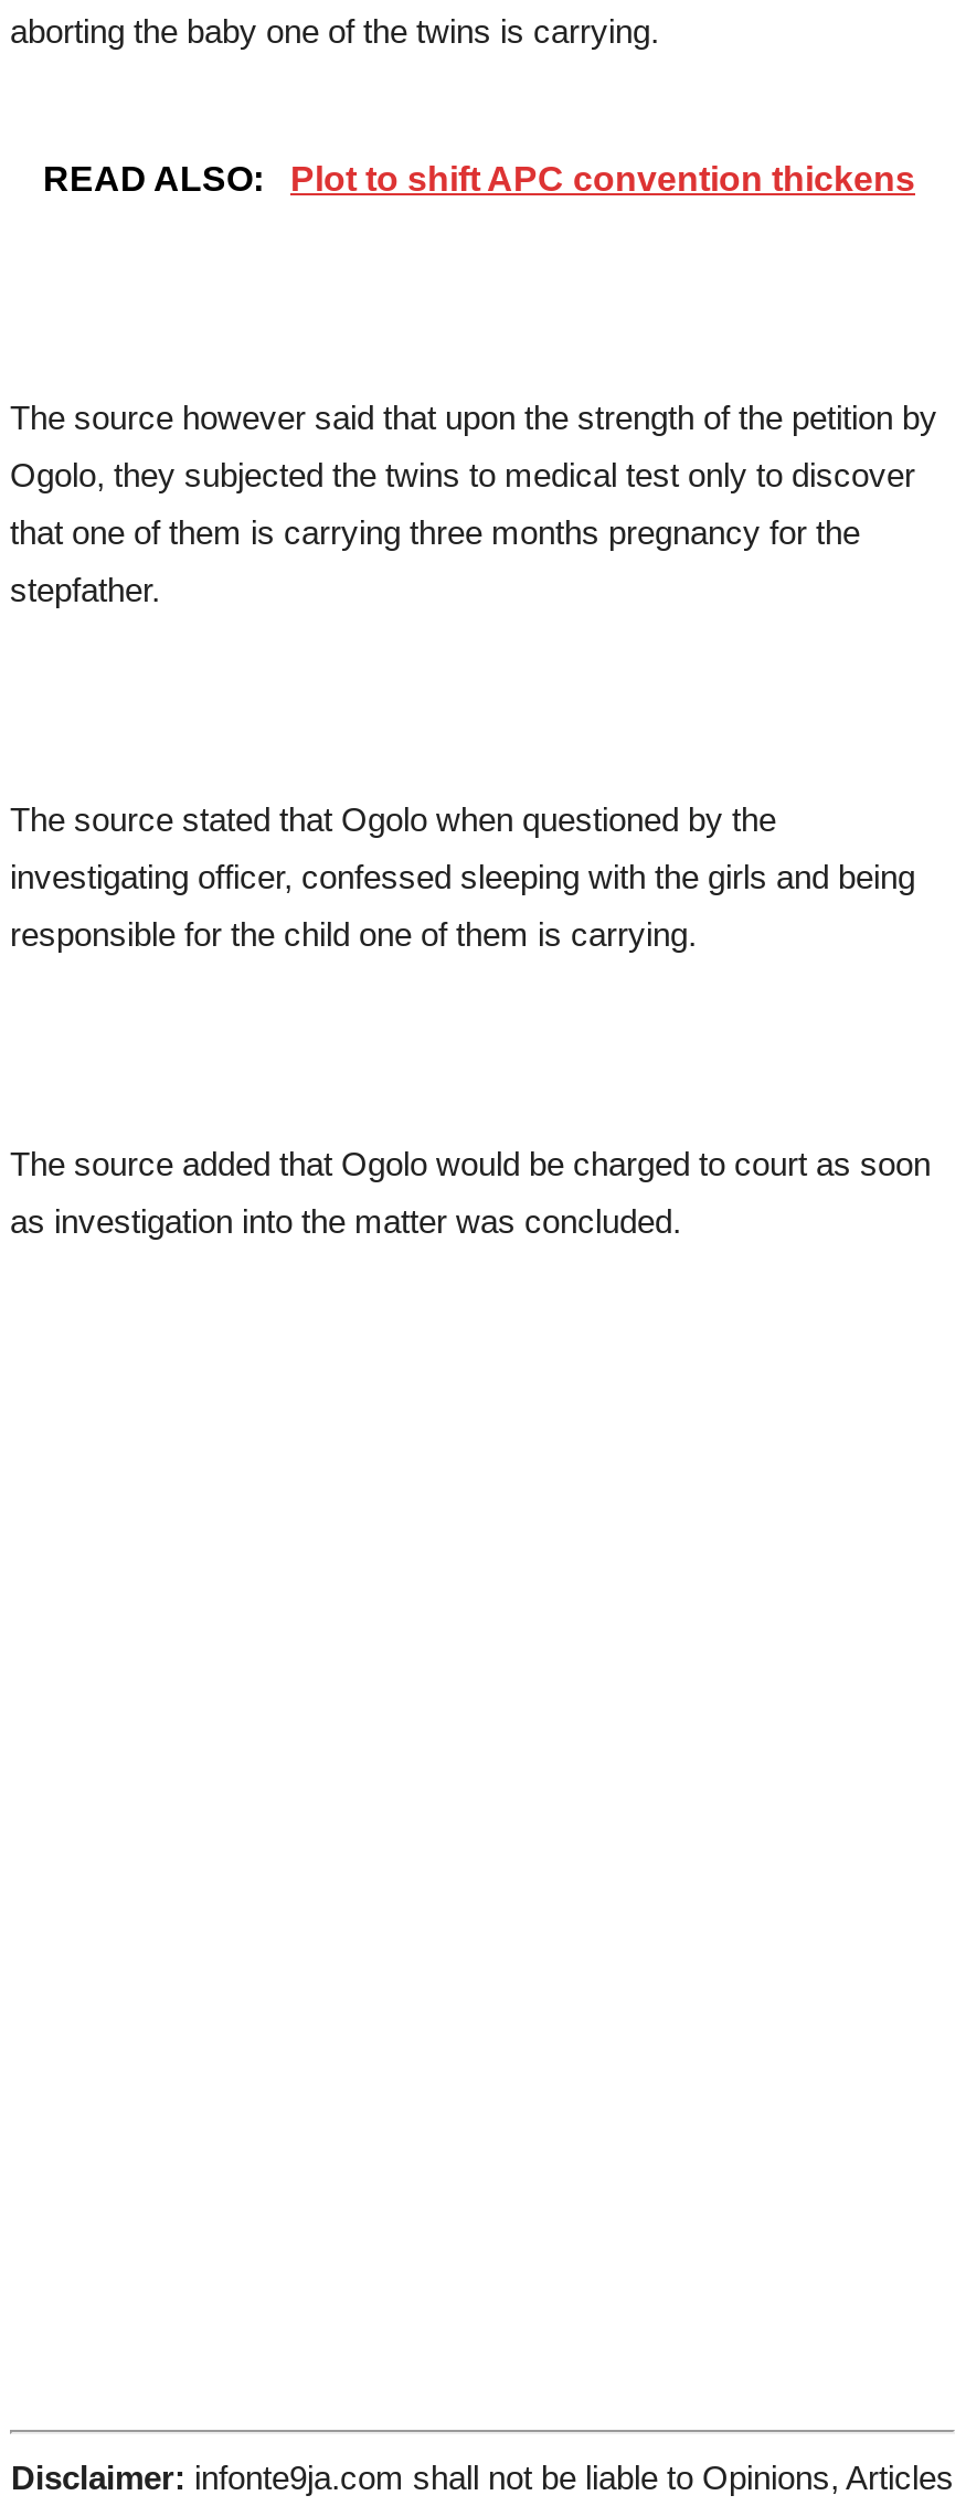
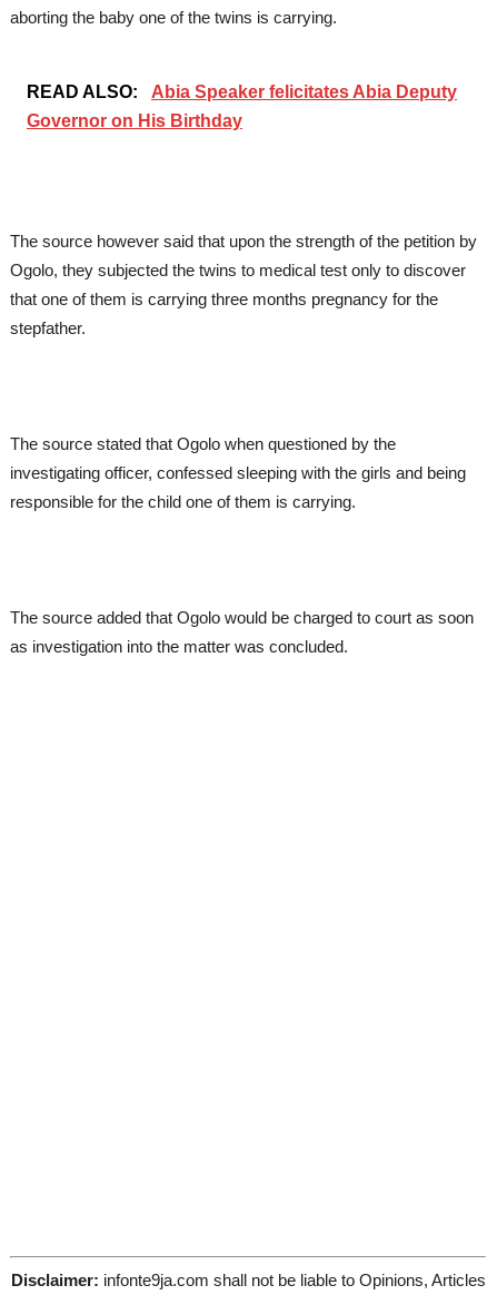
- READ ALSO: Plot to shift APC convention thickens
+ READ ALSO: Abia Speaker felicitates Abia Deputy
+ Governor on His Birthday
